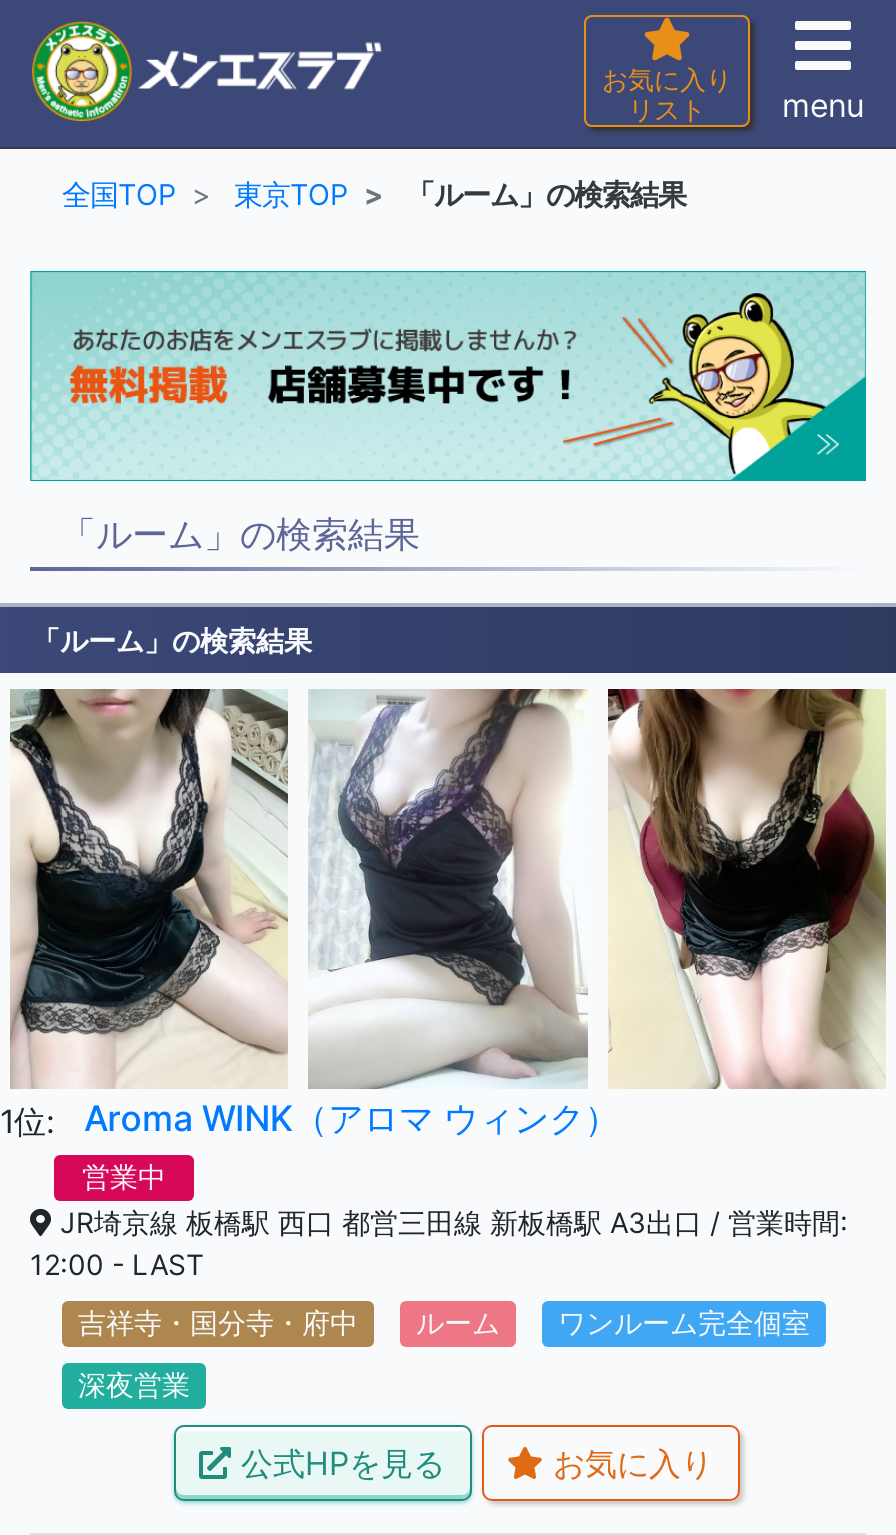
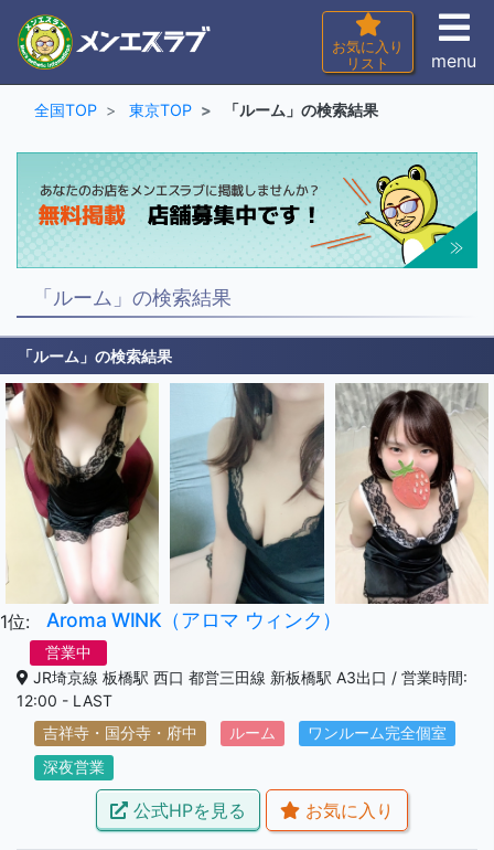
- [image]
+ [image]

- [image]
+ [image]

- [image]
+ [image]
